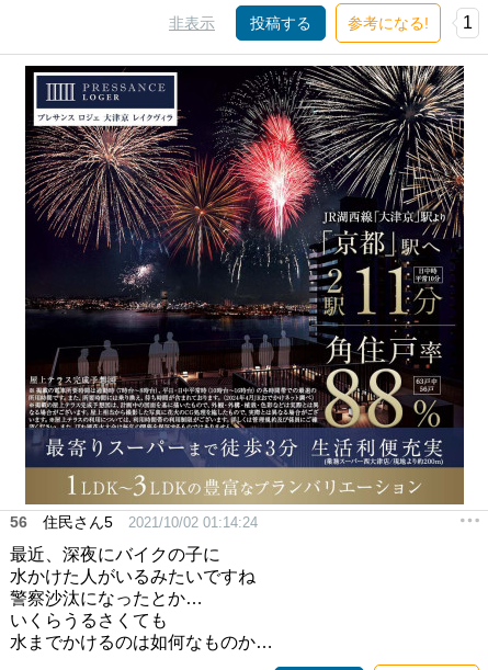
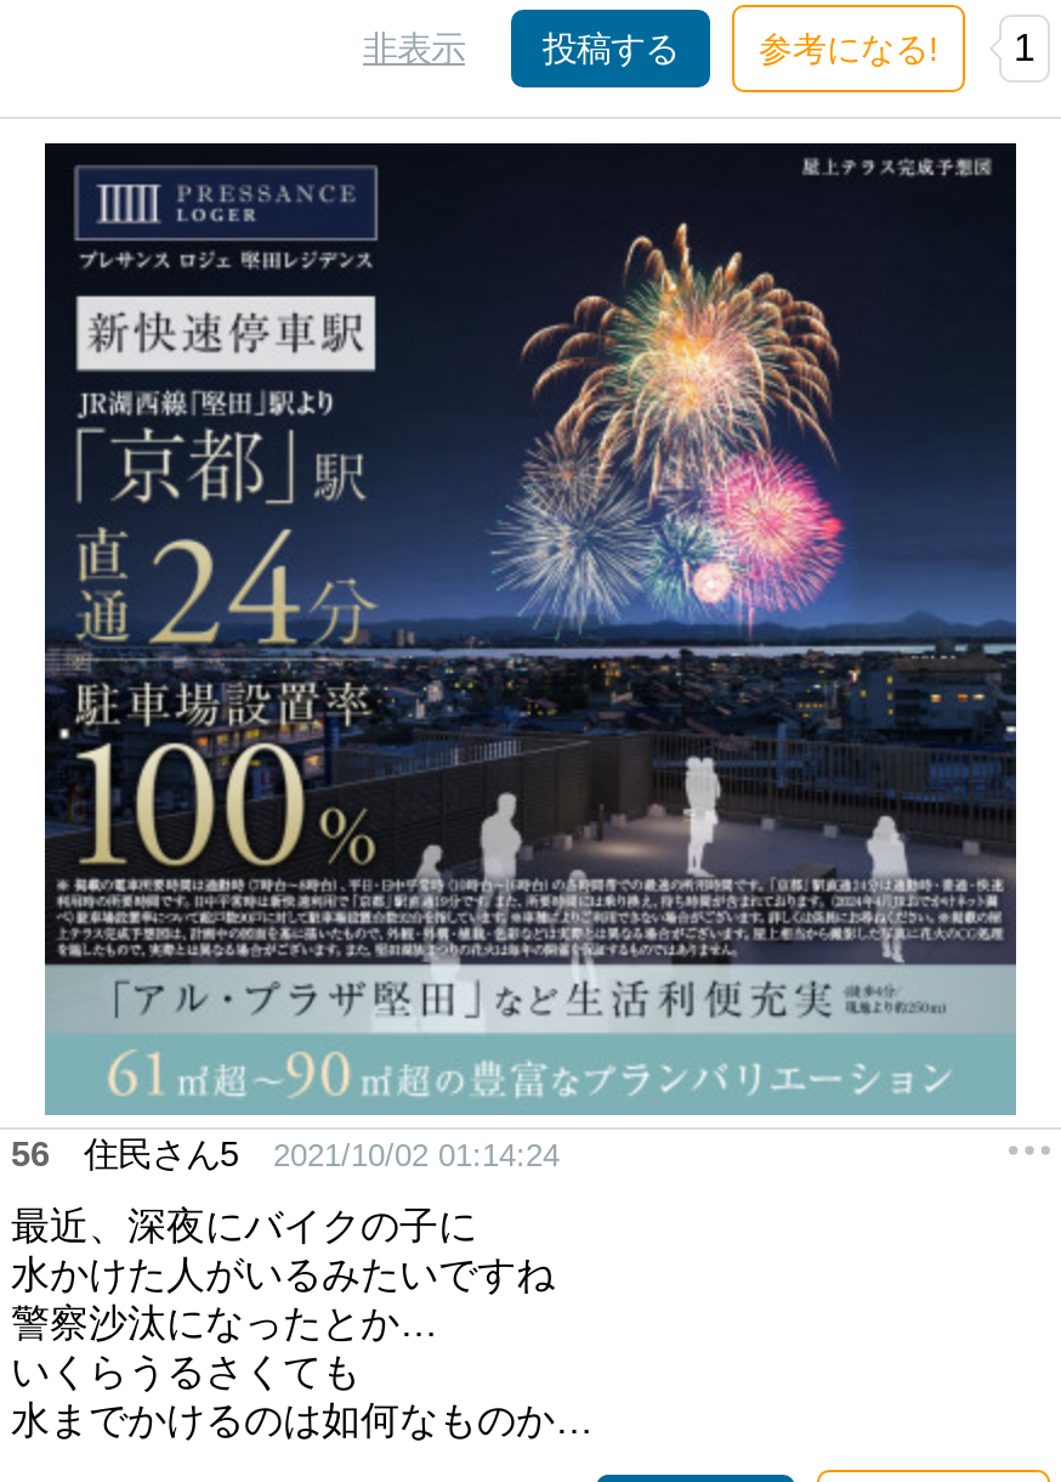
- [image]
+ [image]
